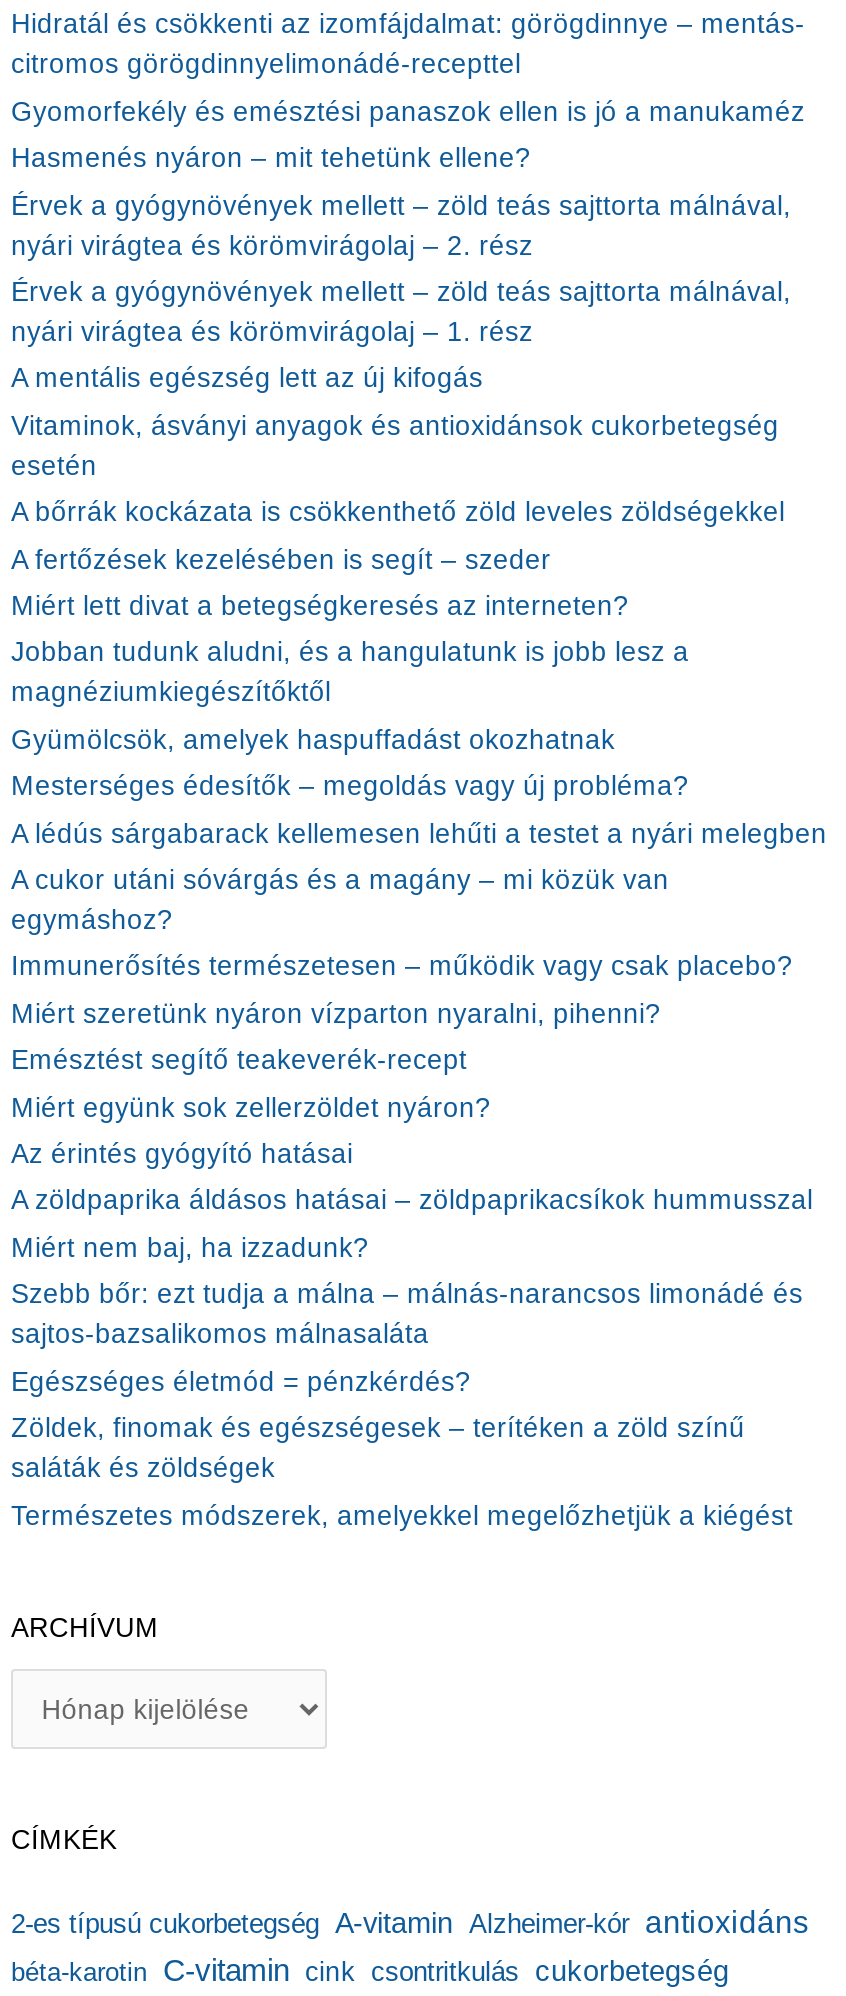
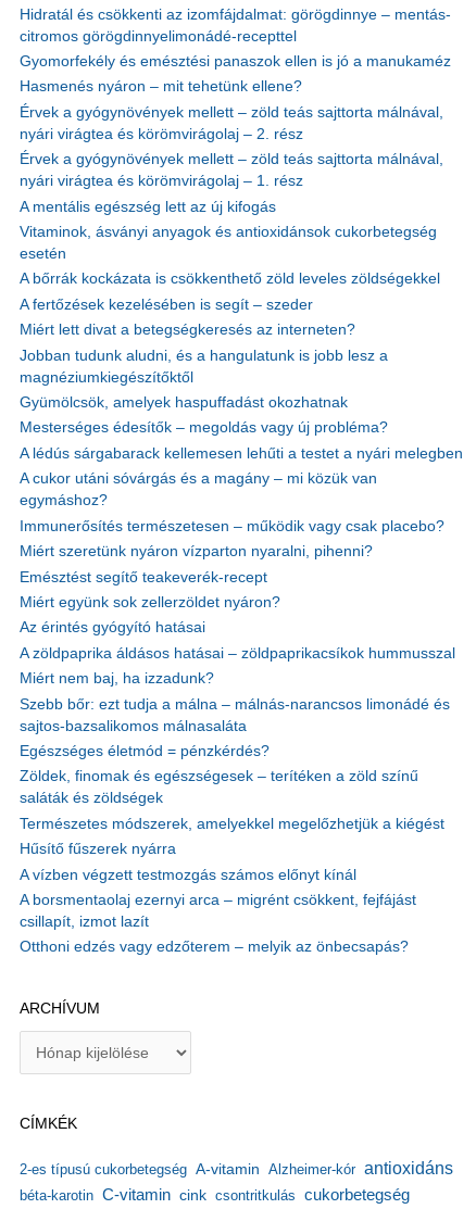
+ Hűsítő fűszerek nyárra
+ A vízben végzett testmozgás számos előnyt kínál
+ A borsmentaolaj ezernyi arca – migrént csökkent, fejfájást
+ csillapít, izmot lazít
+ Otthoni edzés vagy edzőterem – melyik az önbecsapás?
